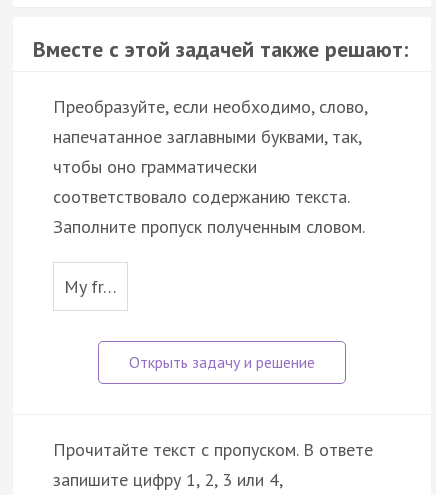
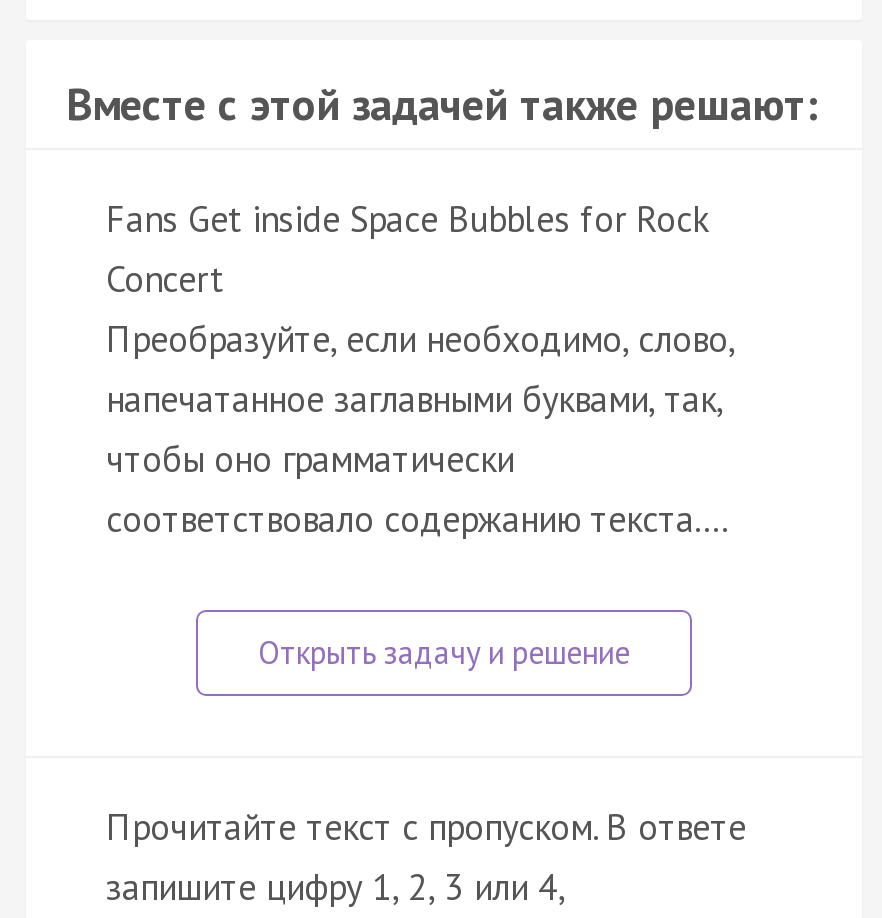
+ Fans Get inside Space Bubbles for Rock
+ Concert

moved down: Преобразуйте, если необходимо, слово, | напечатанное заглавными буквами, так, | чтобы оно грамматически

- соответствовало содержанию текста.
- Заполните пропуск полученным словом.
- My fr…
+ соответствовало содержанию текста.…
